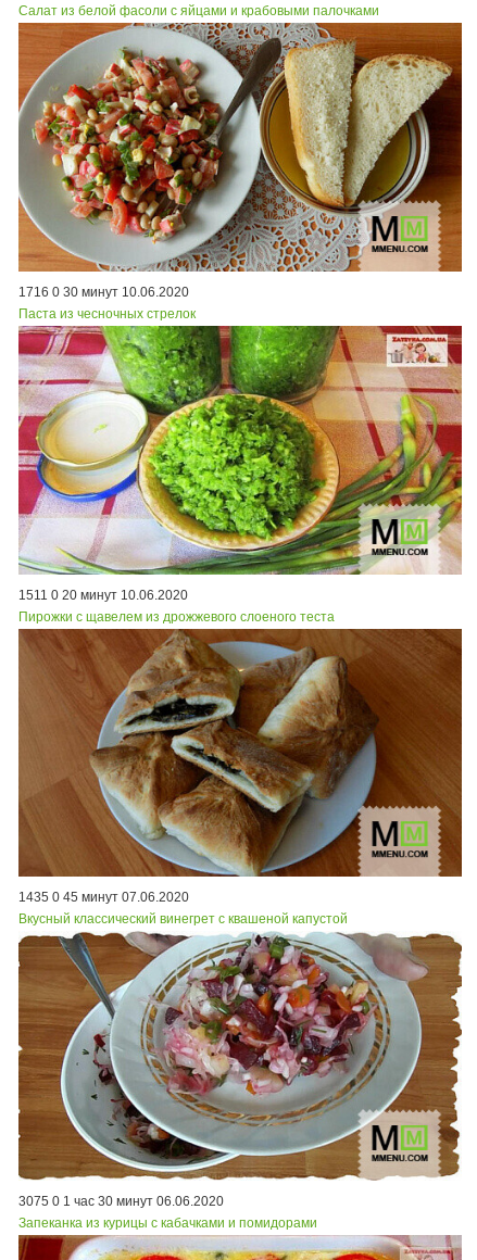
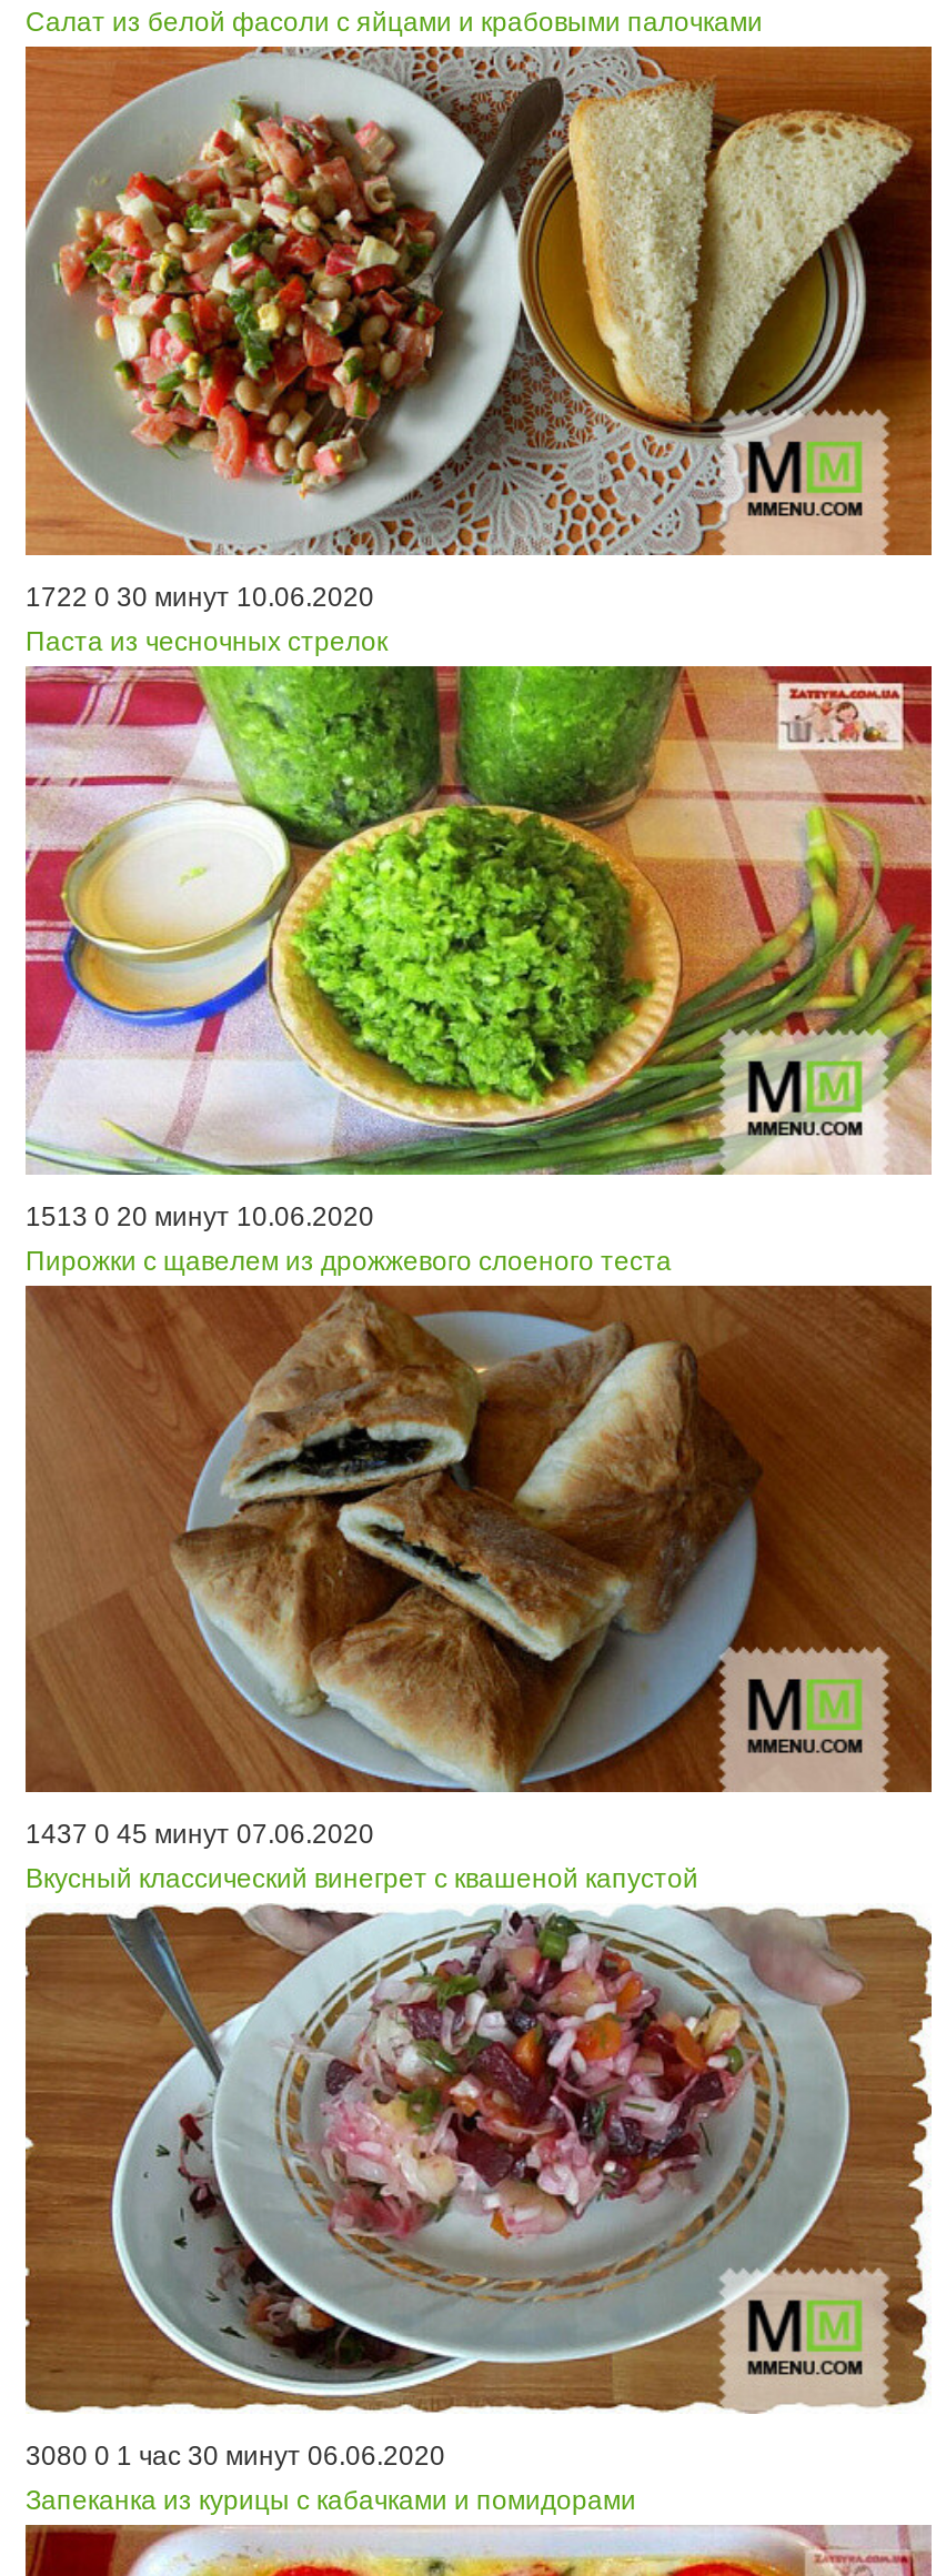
- 1716 0 30 минут 10.06.2020
+ 1722 0 30 минут 10.06.2020

- 1511 0 20 минут 10.06.2020
+ 1513 0 20 минут 10.06.2020

- 1435 0 45 минут 07.06.2020
+ 1437 0 45 минут 07.06.2020

- 3075 0 1 час 30 минут 06.06.2020
+ 3080 0 1 час 30 минут 06.06.2020
